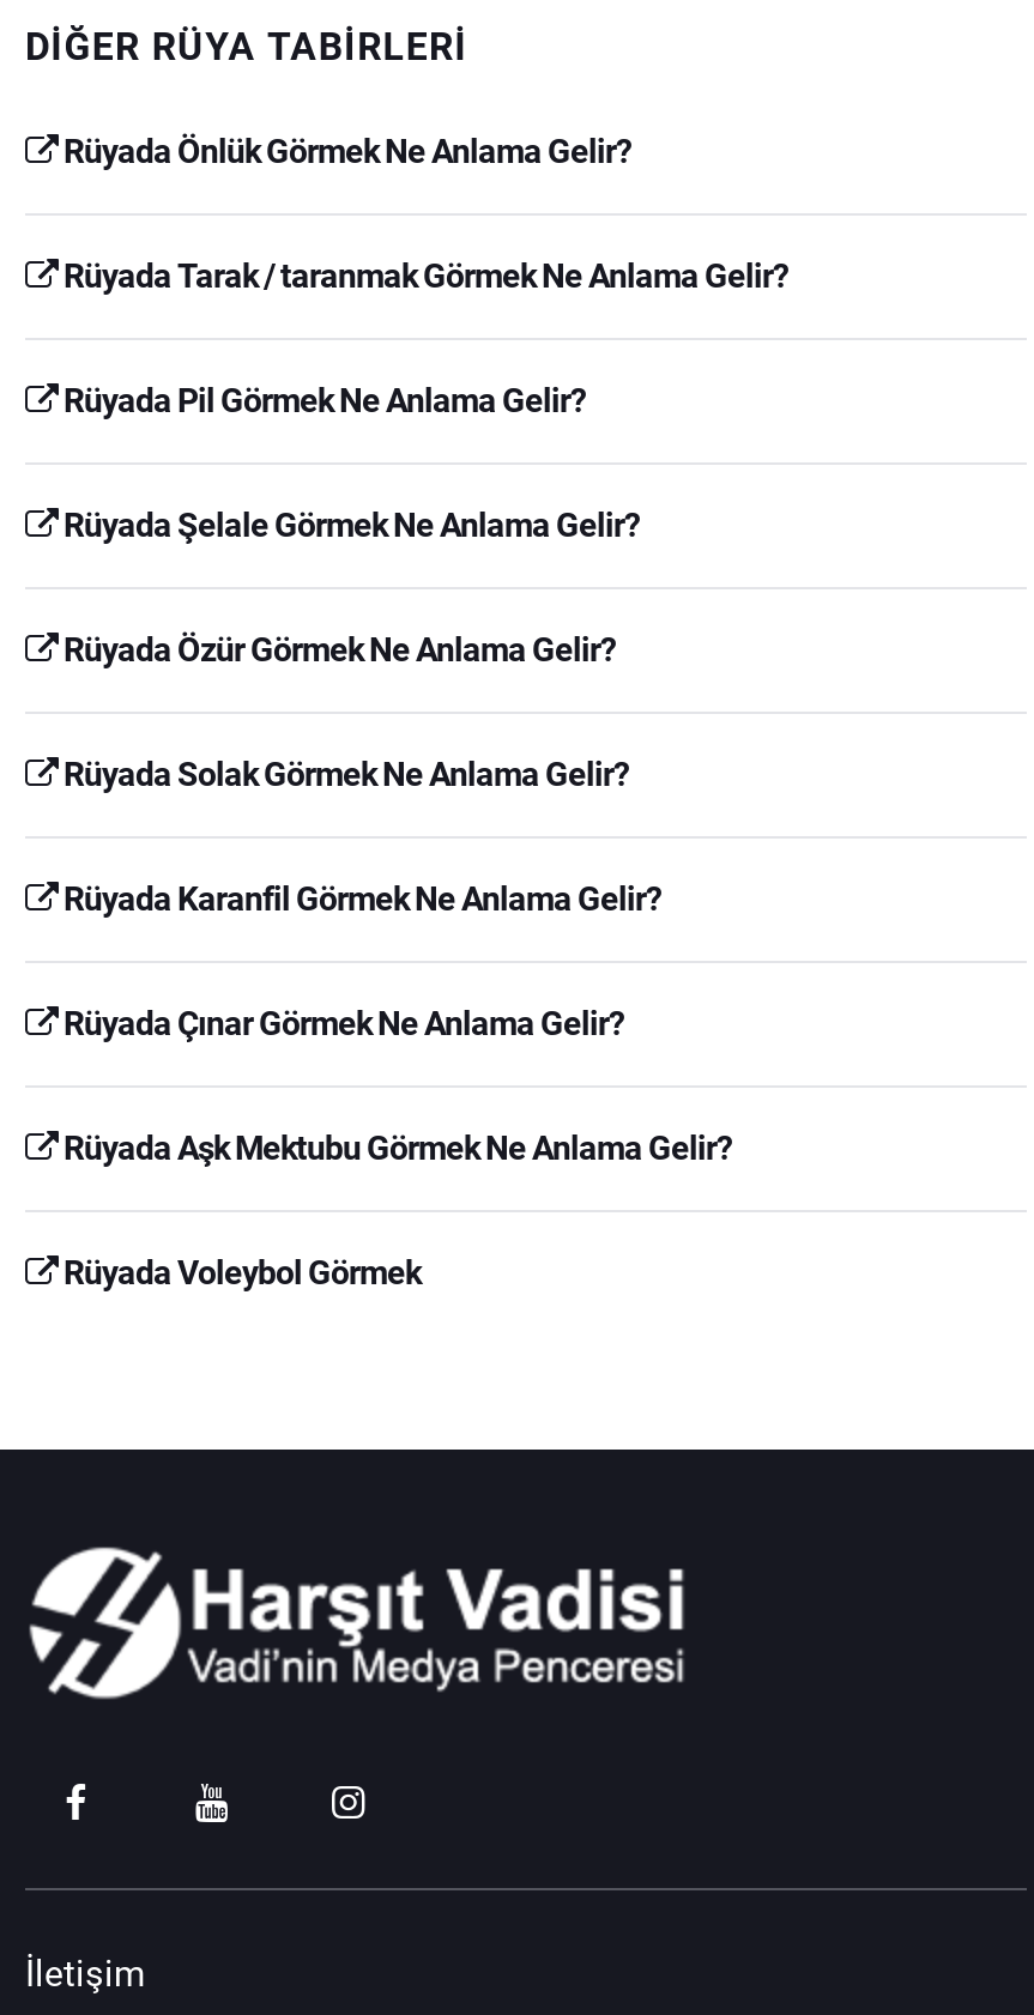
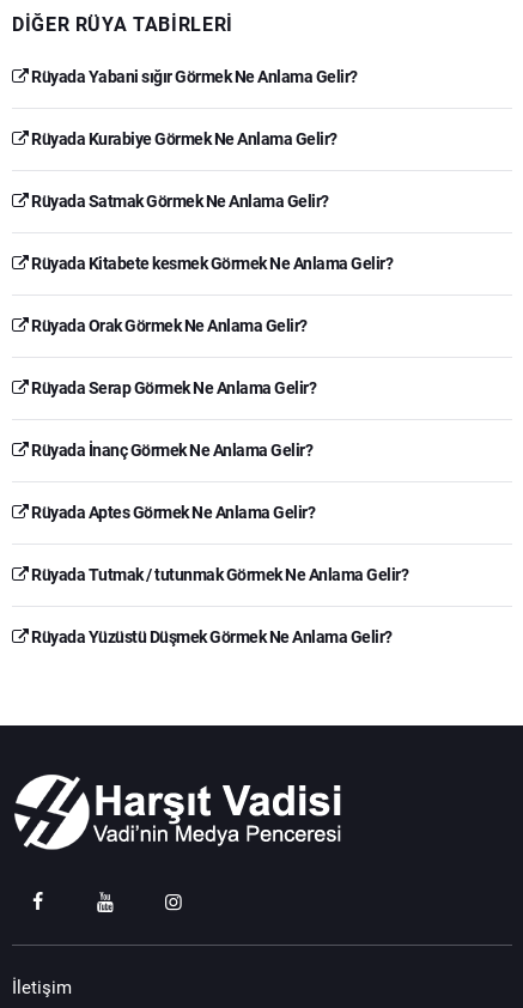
- Rüyada Önlük Görmek Ne Anlama Gelir?
+ Rüyada Yabani sığır Görmek Ne Anlama Gelir?

- Rüyada Tarak / taranmak Görmek Ne Anlama Gelir?
+ Rüyada Kurabiye Görmek Ne Anlama Gelir?

- Rüyada Pil Görmek Ne Anlama Gelir?
+ Rüyada Satmak Görmek Ne Anlama Gelir?

- Rüyada Şelale Görmek Ne Anlama Gelir?
+ Rüyada Kitabete kesmek Görmek Ne Anlama Gelir?

- Rüyada Özür Görmek Ne Anlama Gelir?
+ Rüyada Orak Görmek Ne Anlama Gelir?

- Rüyada Solak Görmek Ne Anlama Gelir?
+ Rüyada Serap Görmek Ne Anlama Gelir?

- Rüyada Karanfil Görmek Ne Anlama Gelir?
+ Rüyada İnanç Görmek Ne Anlama Gelir?

- Rüyada Çınar Görmek Ne Anlama Gelir?
+ Rüyada Aptes Görmek Ne Anlama Gelir?

- Rüyada Aşk Mektubu Görmek Ne Anlama Gelir?
+ Rüyada Tutmak / tutunmak Görmek Ne Anlama Gelir?

- Rüyada Voleybol Görmek
+ Rüyada Yüzüstü Düşmek Görmek Ne Anlama Gelir?
